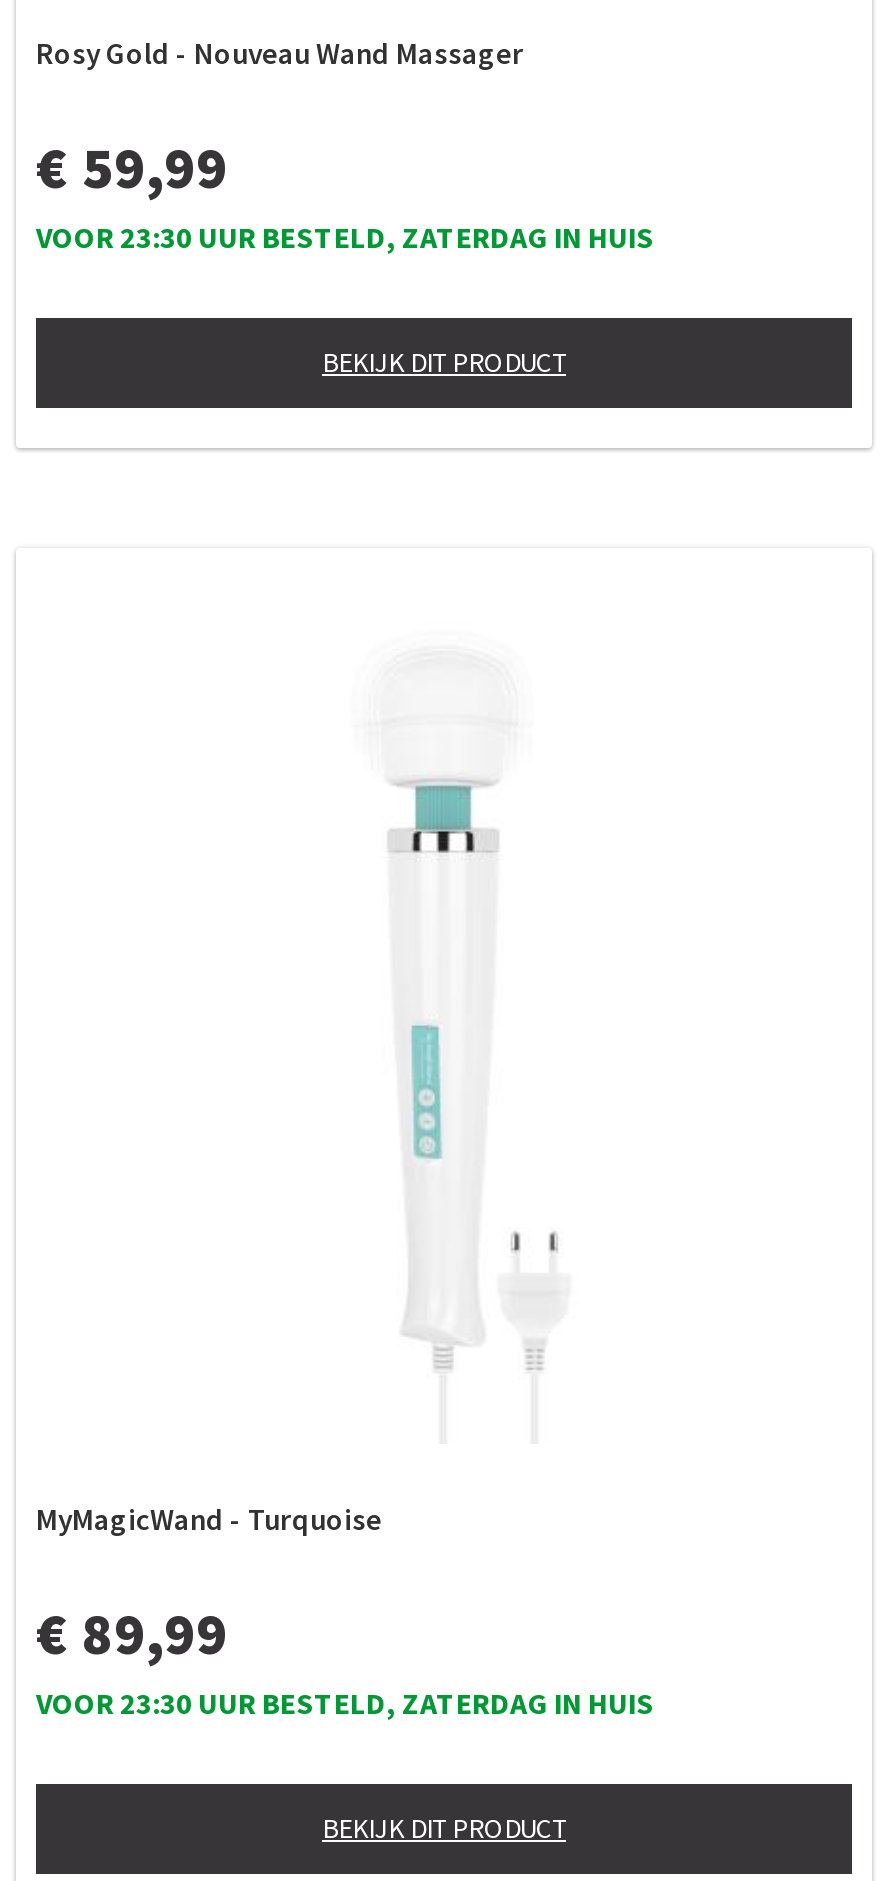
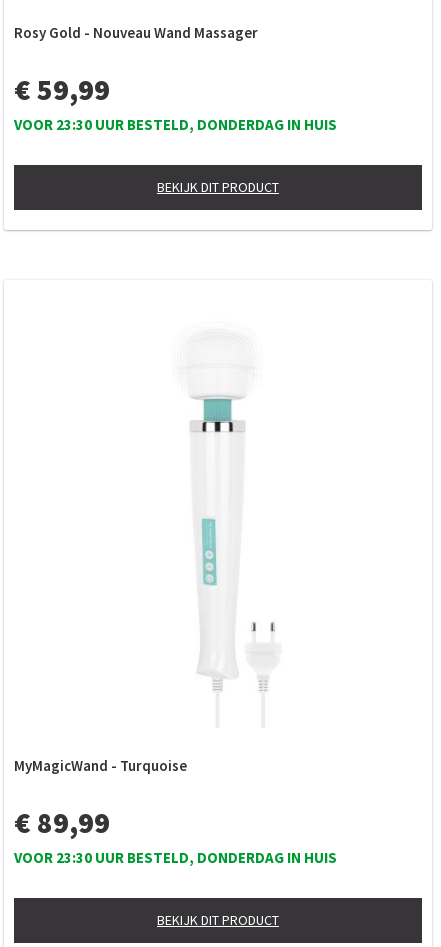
- VOOR 23:30 UUR BESTELD, ZATERDAG IN HUIS
+ VOOR 23:30 UUR BESTELD, DONDERDAG IN HUIS

- VOOR 23:30 UUR BESTELD, ZATERDAG IN HUIS
+ VOOR 23:30 UUR BESTELD, DONDERDAG IN HUIS
